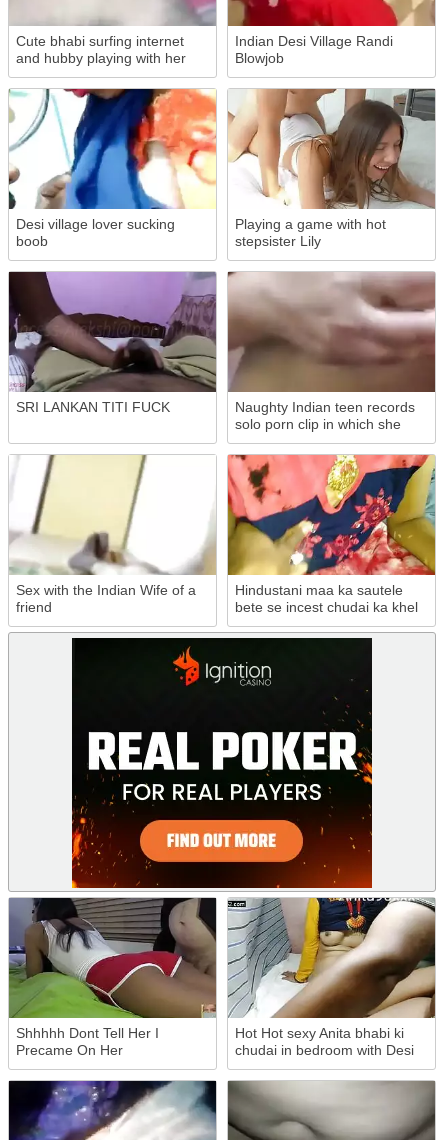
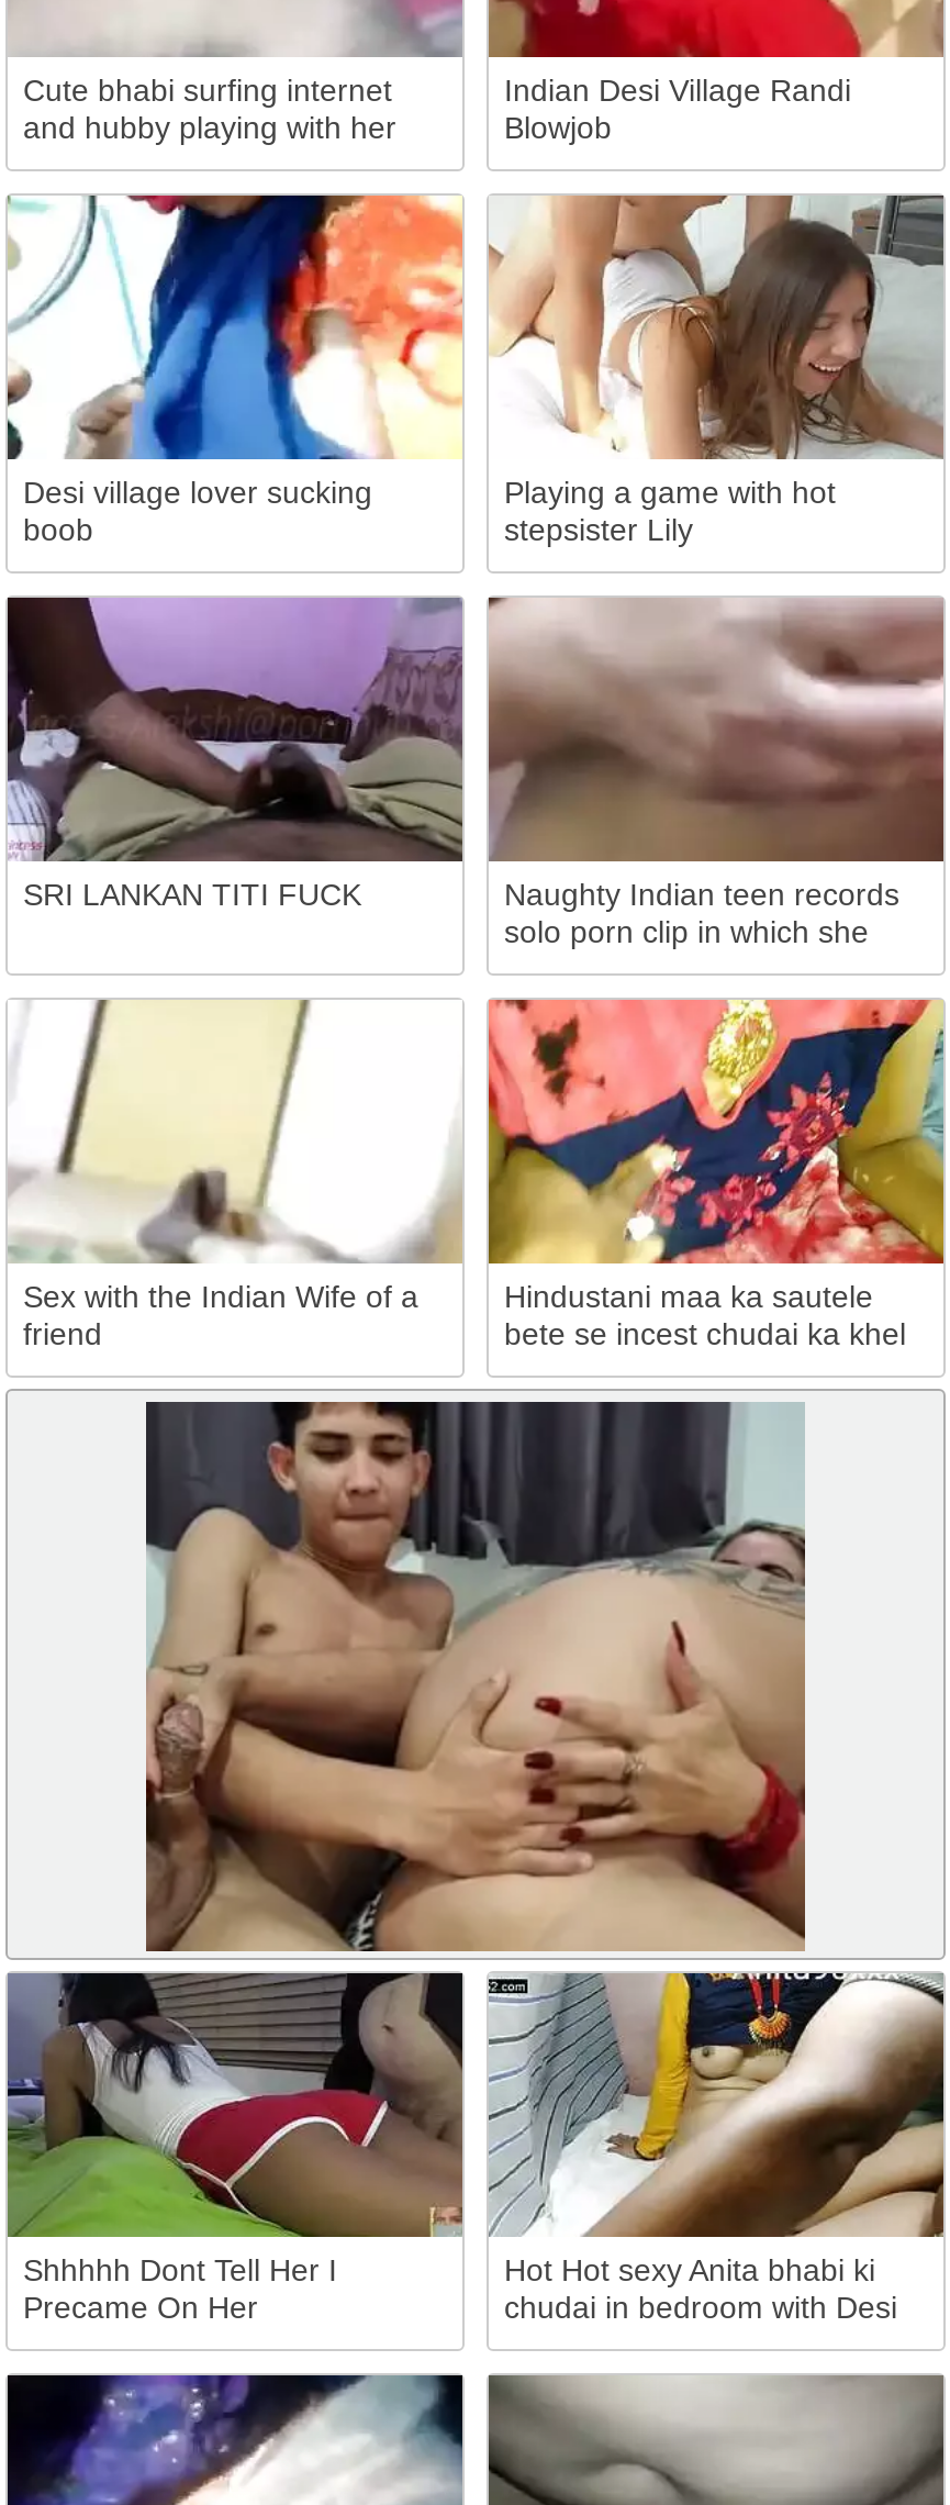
- [image]
+ [image]
